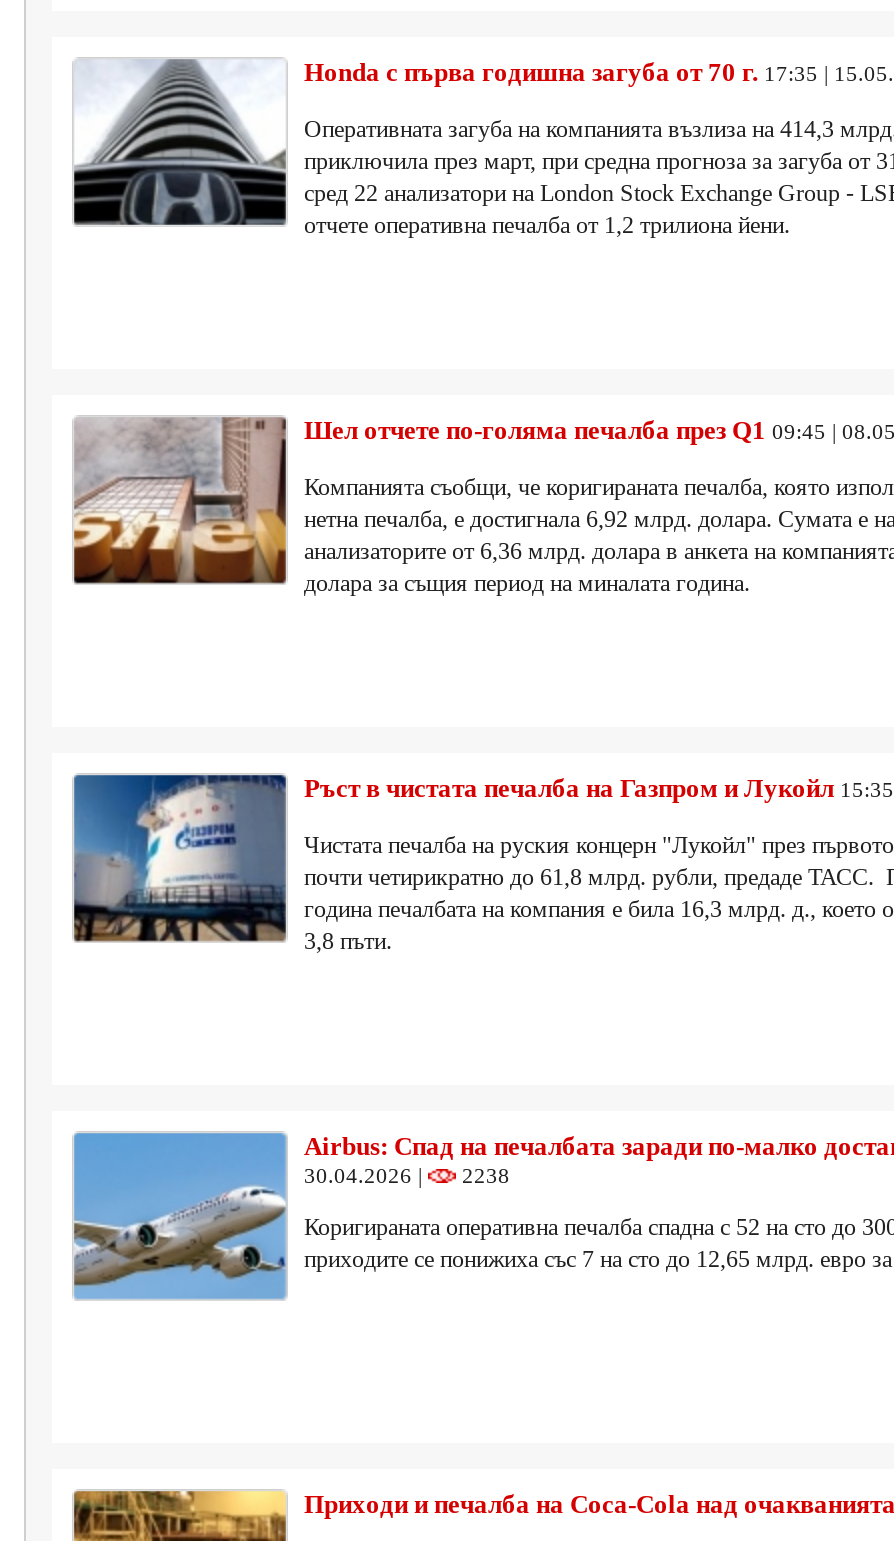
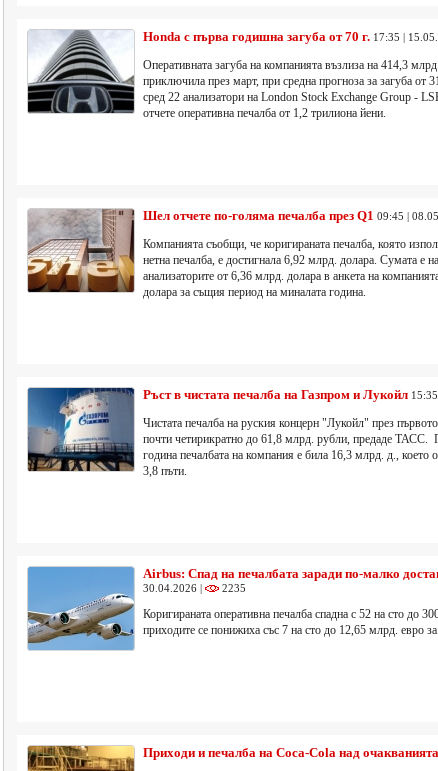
- 2238
+ 2235
